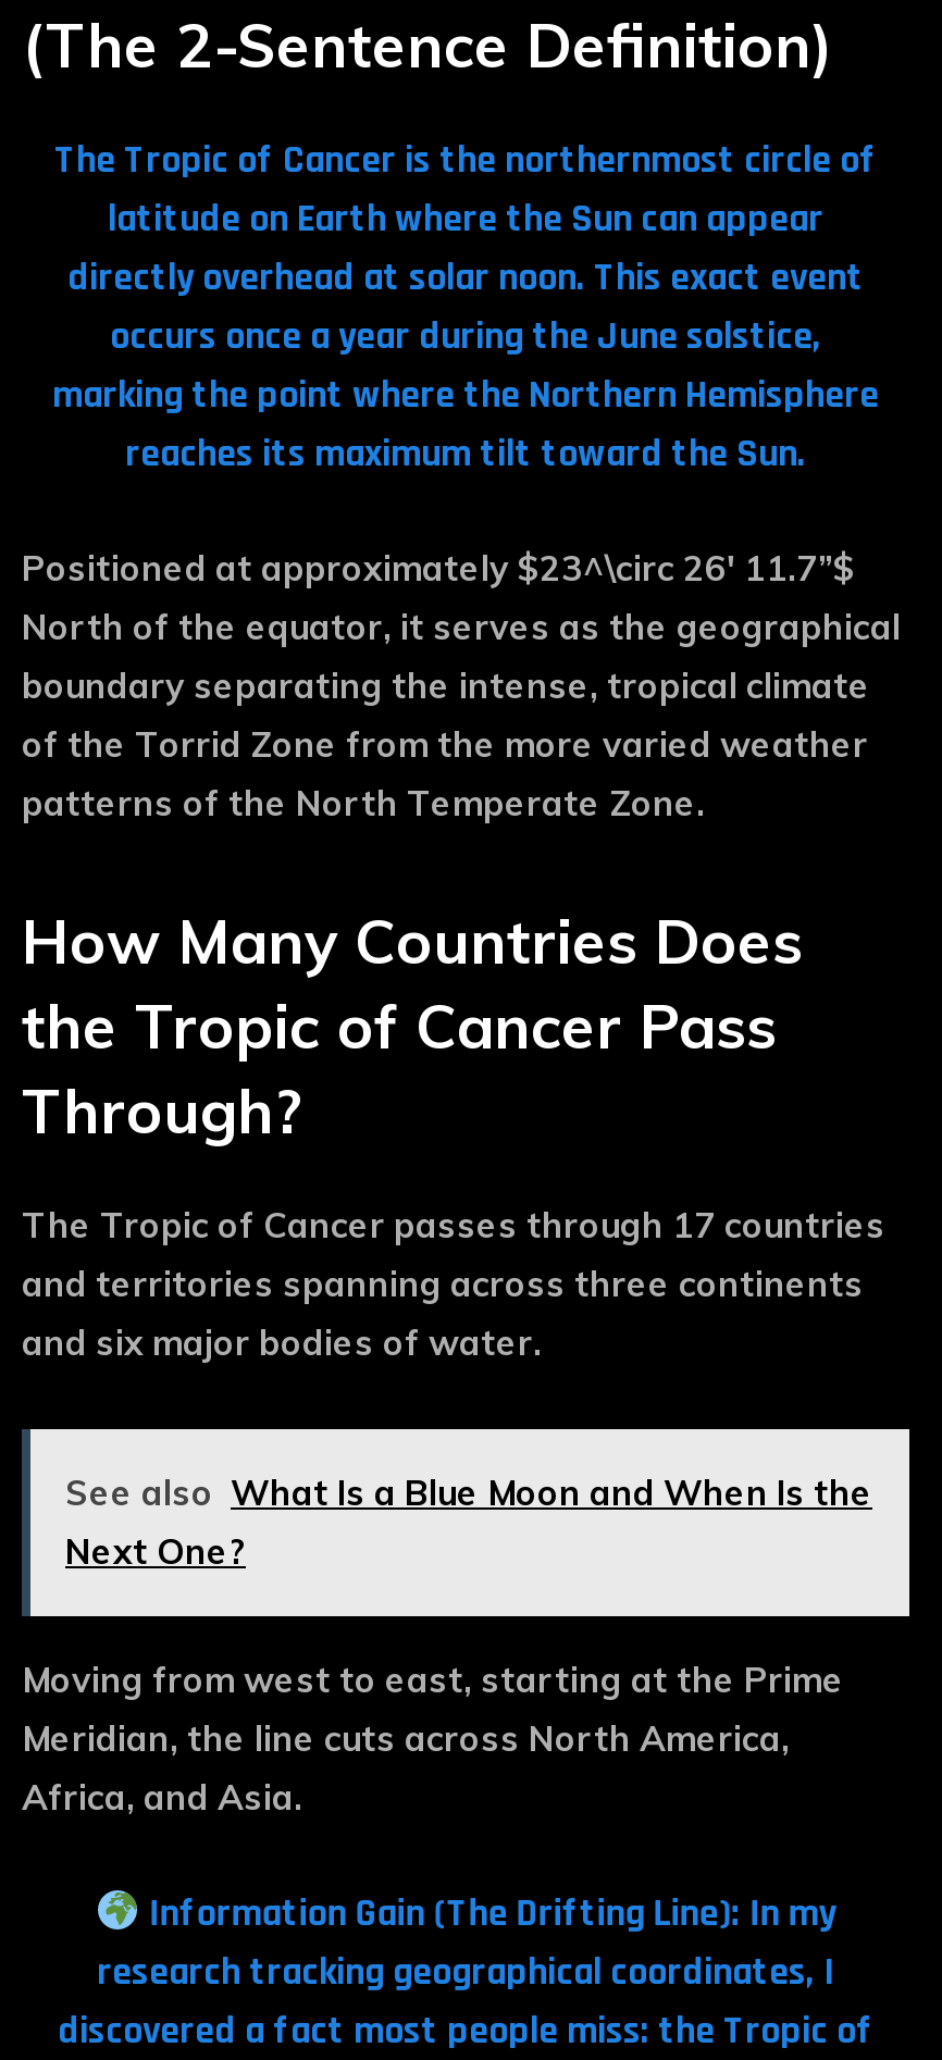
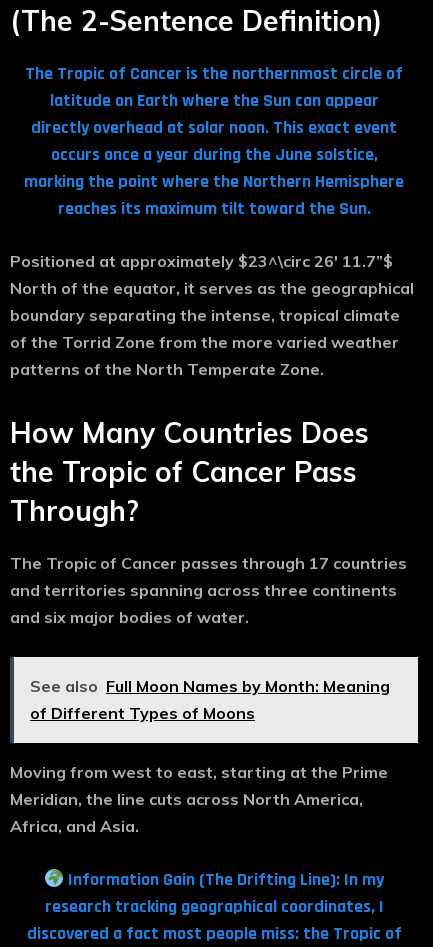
- See also What Is a Blue Moon and When Is the
- Next One?
+ See also Full Moon Names by Month: Meaning
+ of Different Types of Moons
